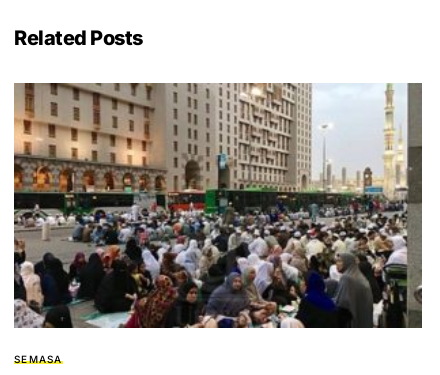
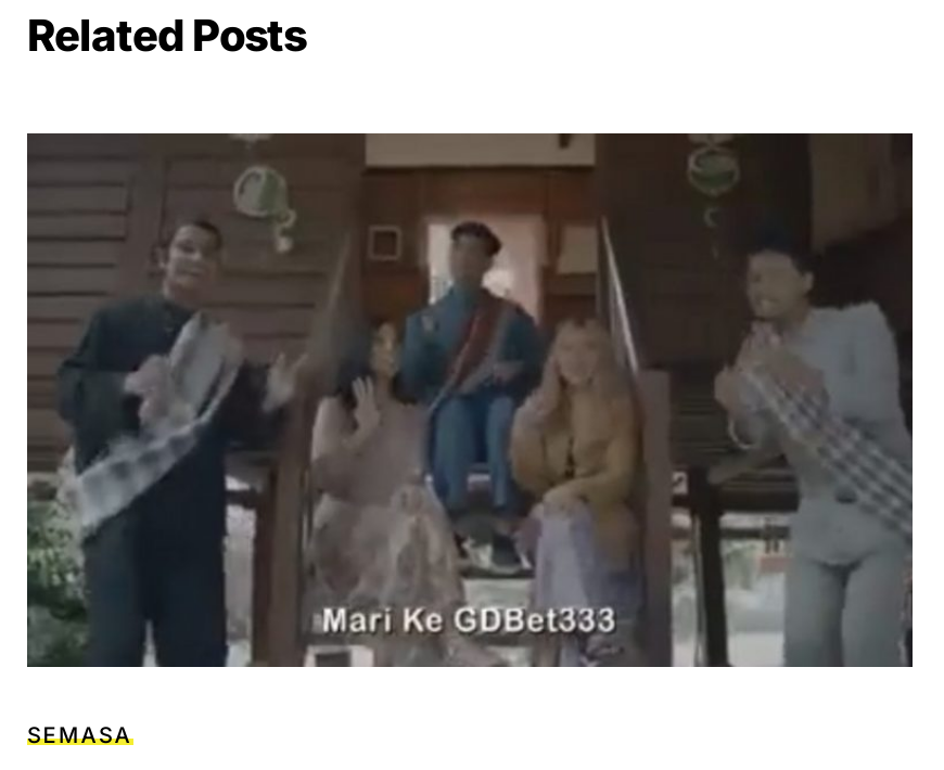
- [image]
+ [image]
